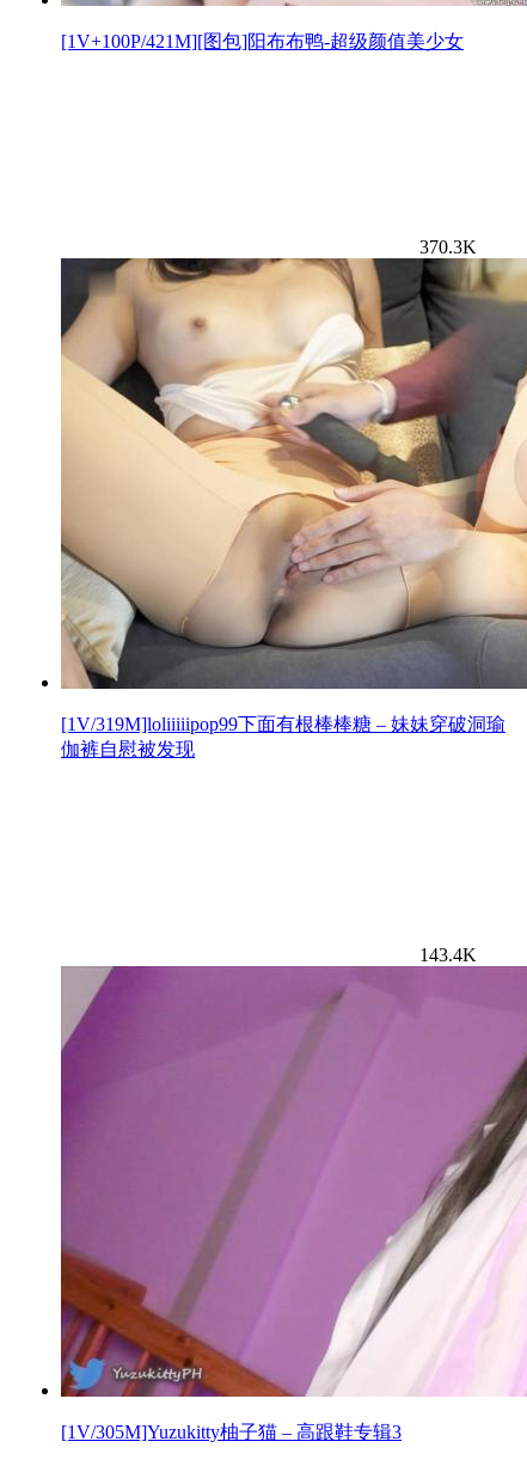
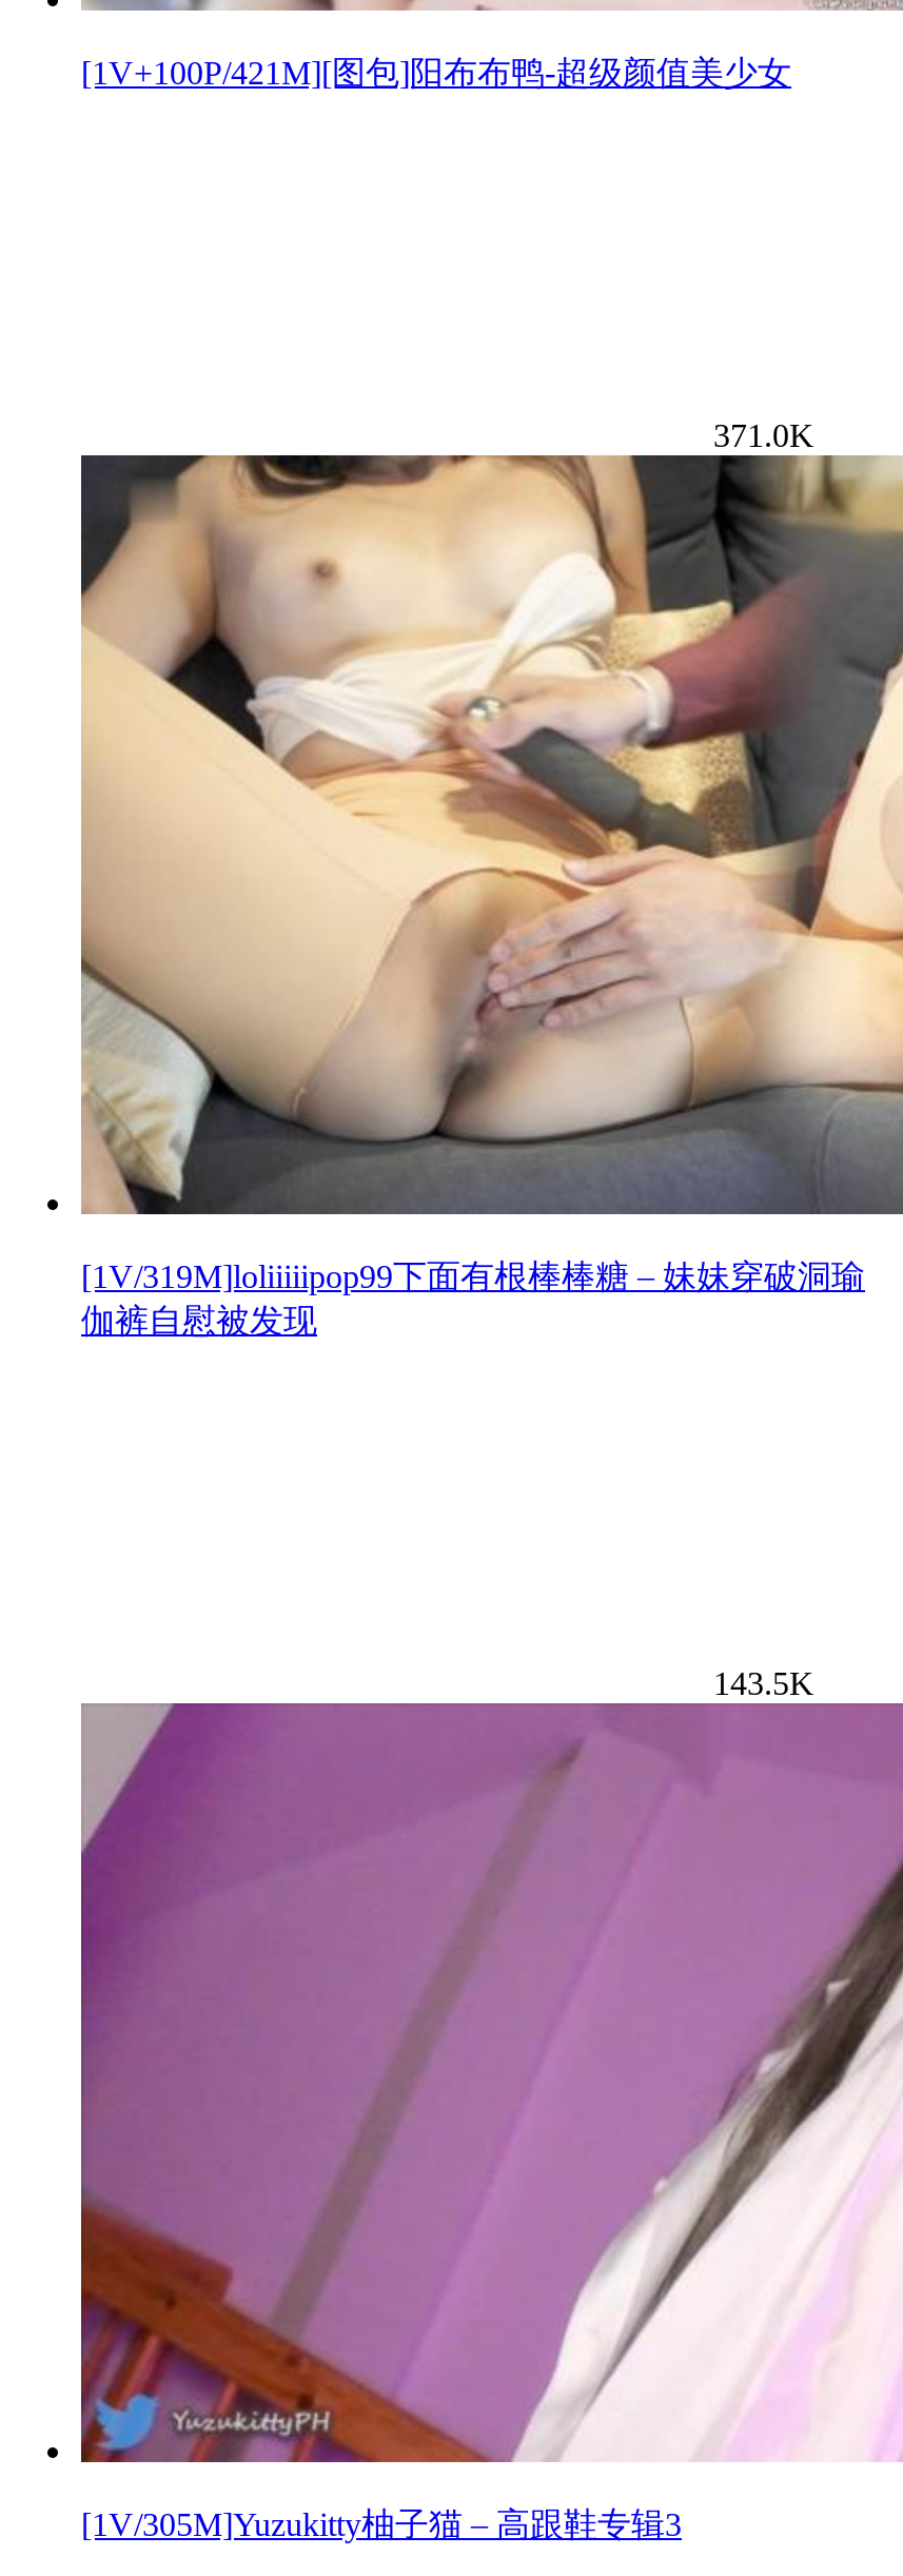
- 370.3K
+ 371.0K

- 143.4K
+ 143.5K
